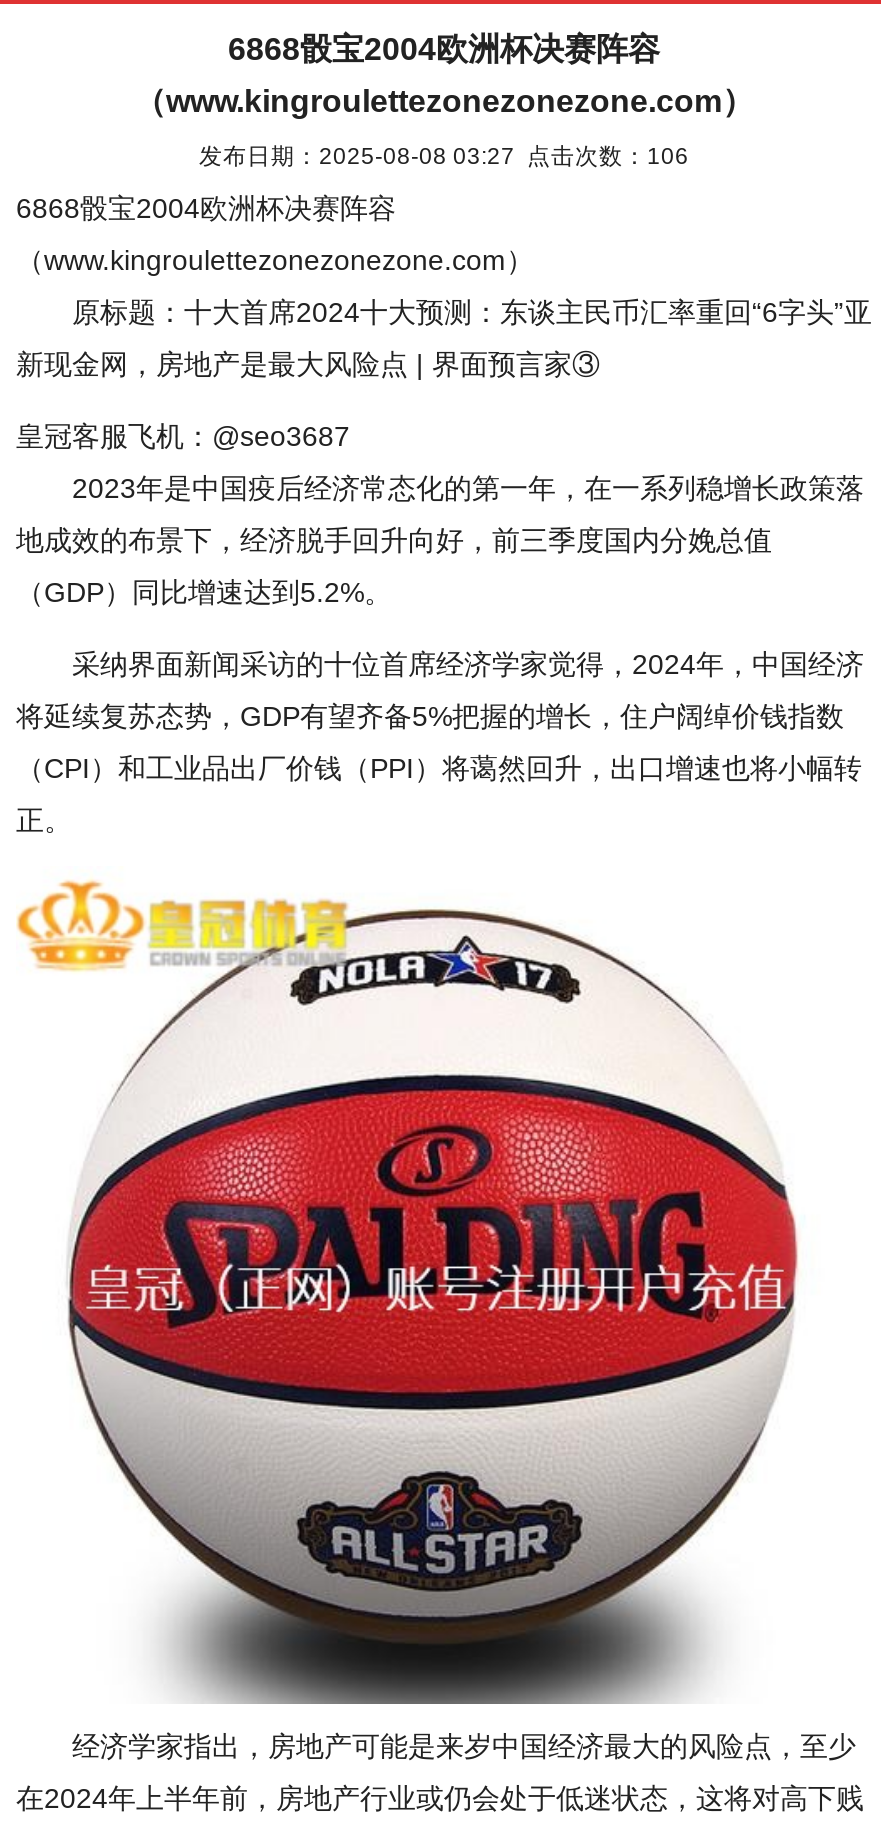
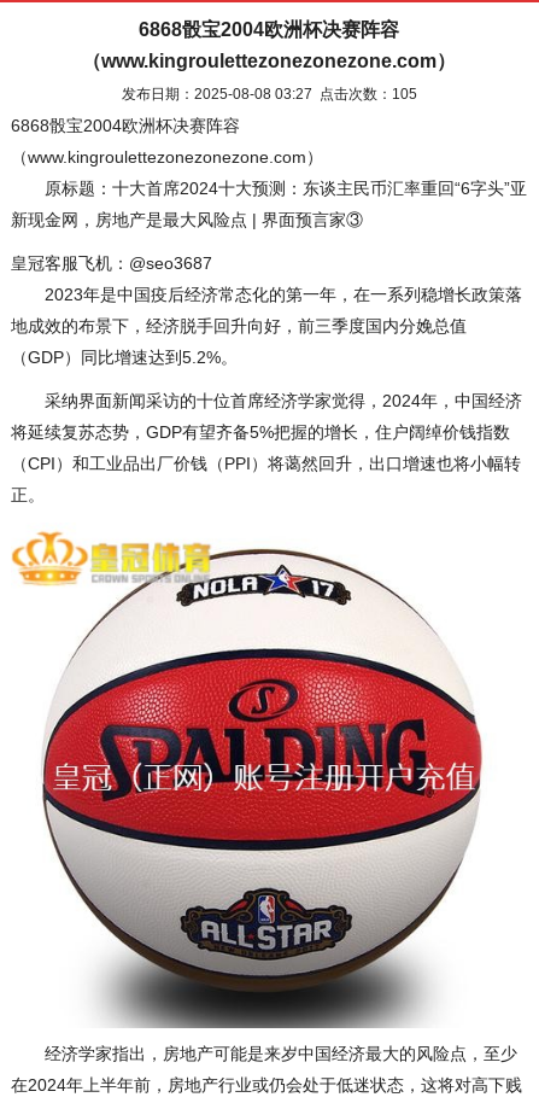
- 发布日期：2025-08-08 03:27 点击次数：106
+ 发布日期：2025-08-08 03:27 点击次数：105
